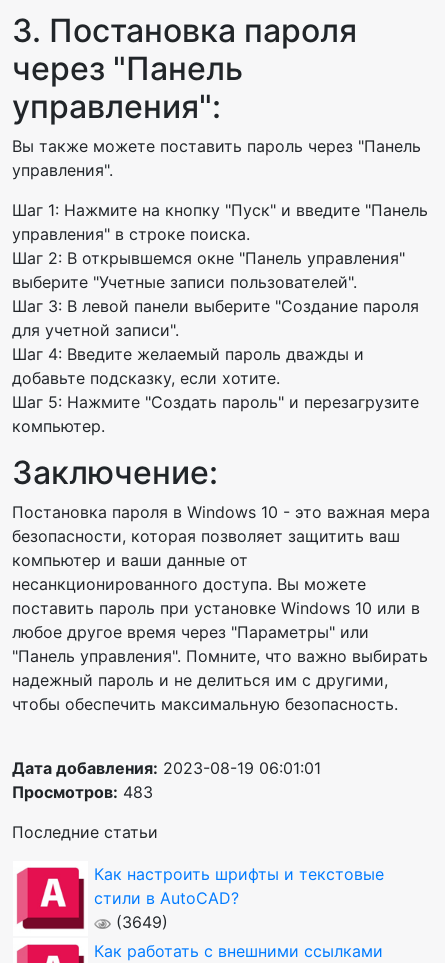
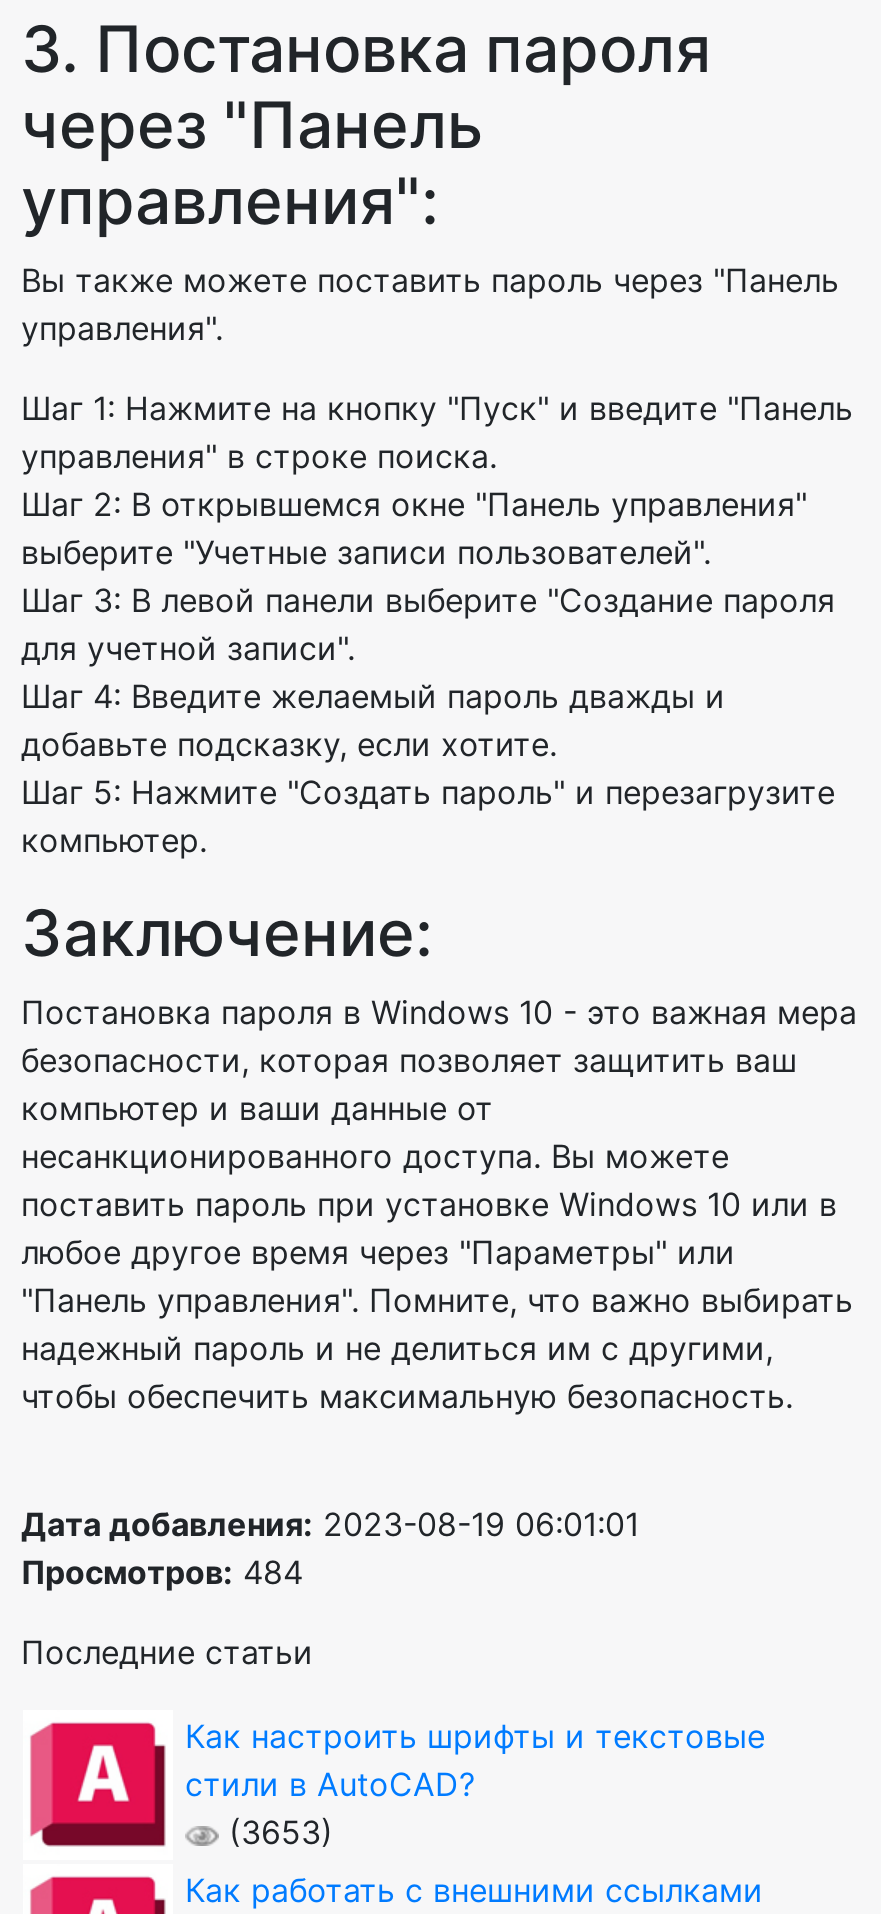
- Просмотров: 483
+ Просмотров: 484

- (3649)
+ (3653)
